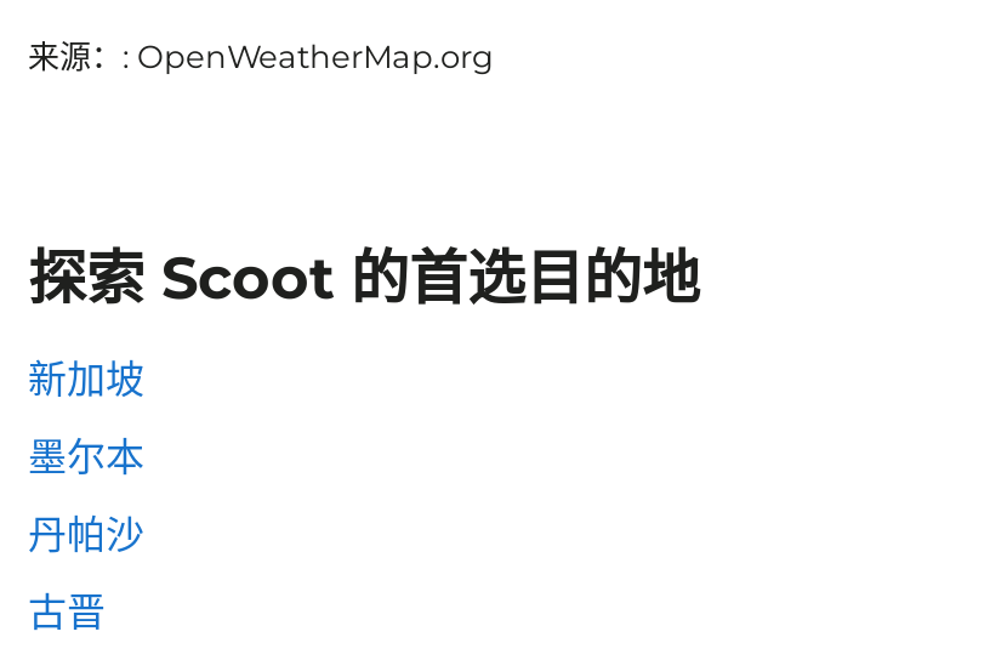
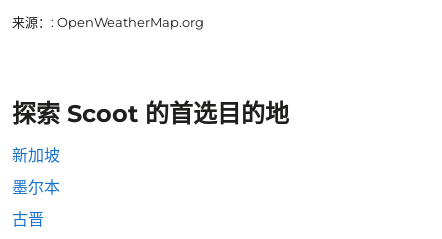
- 丹帕沙
